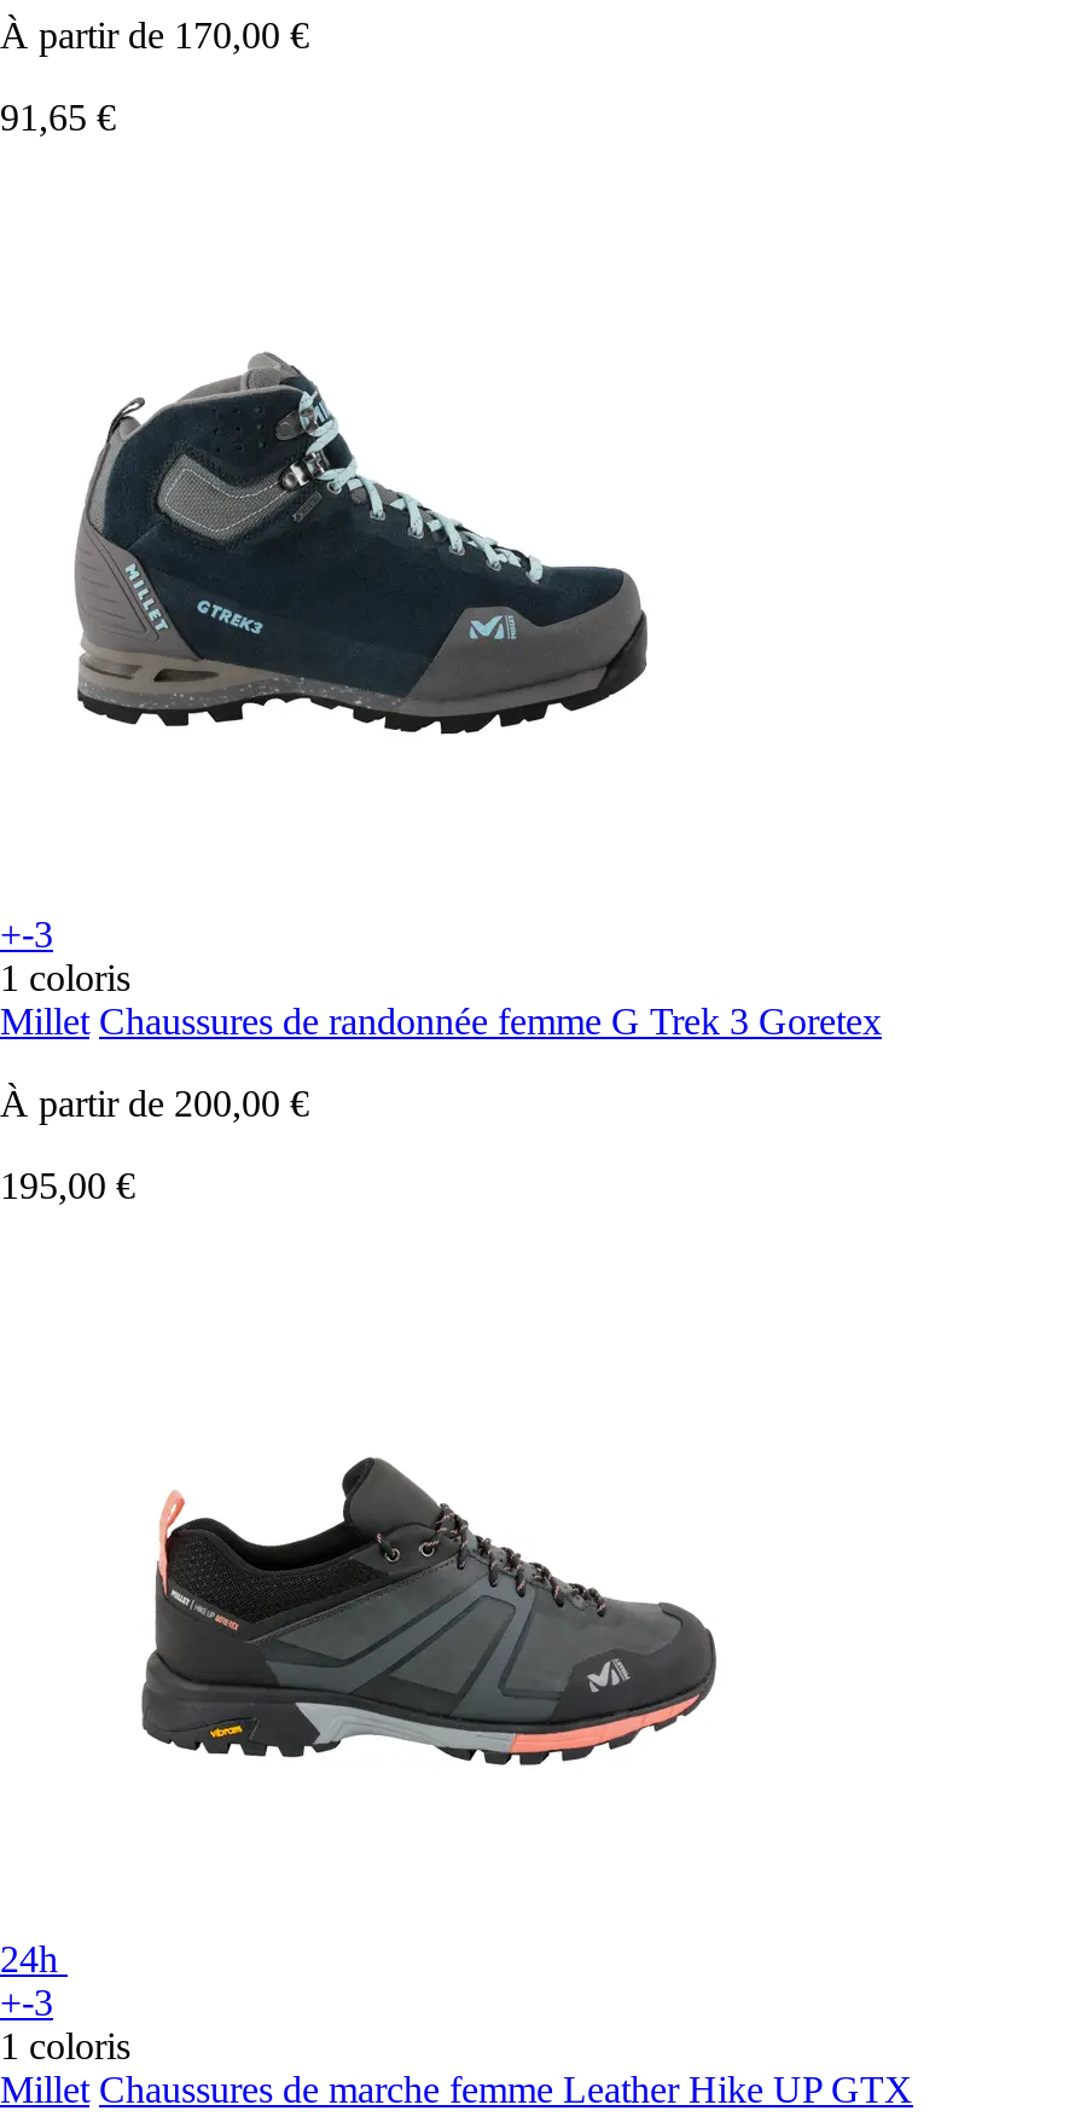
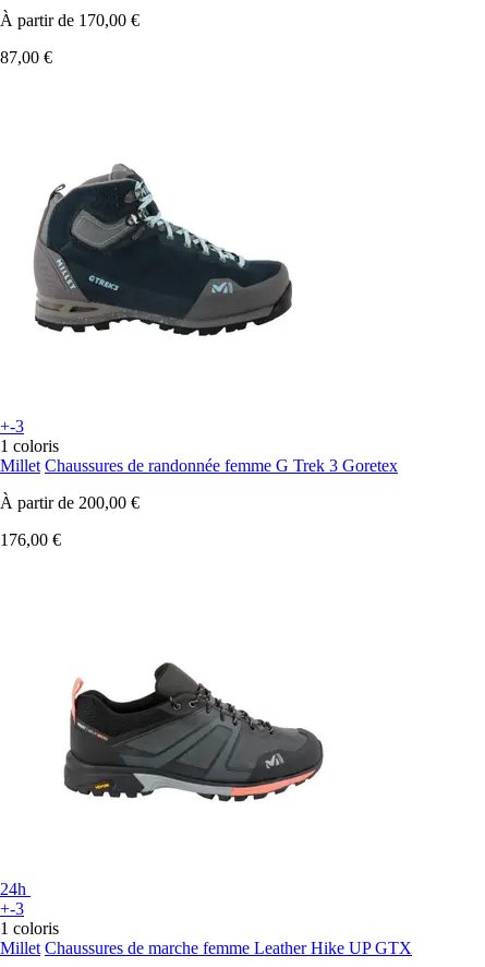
- 91,65 €
+ 87,00 €

- 195,00 €
+ 176,00 €
